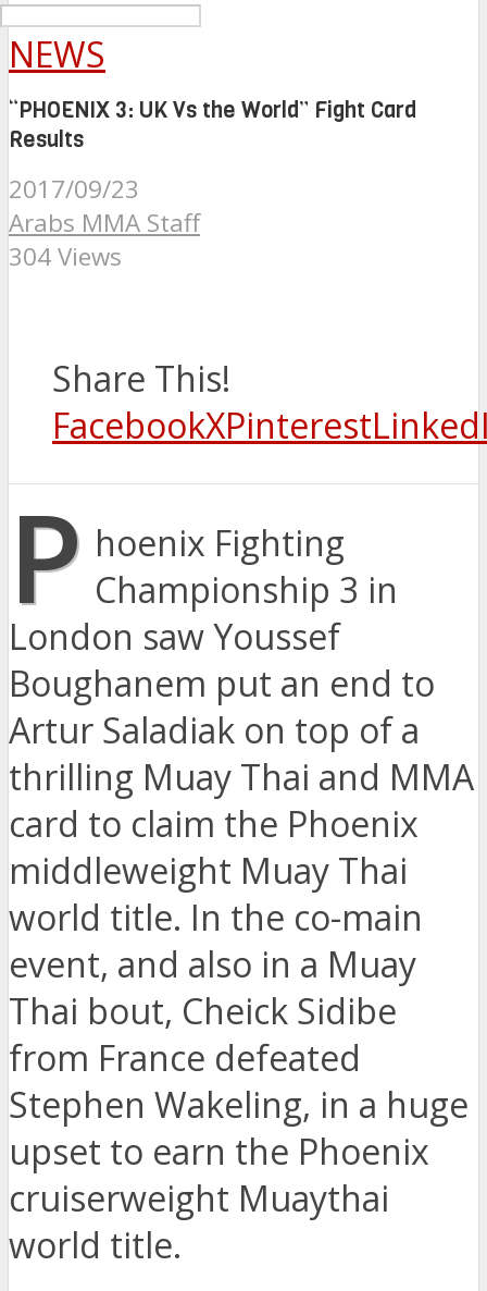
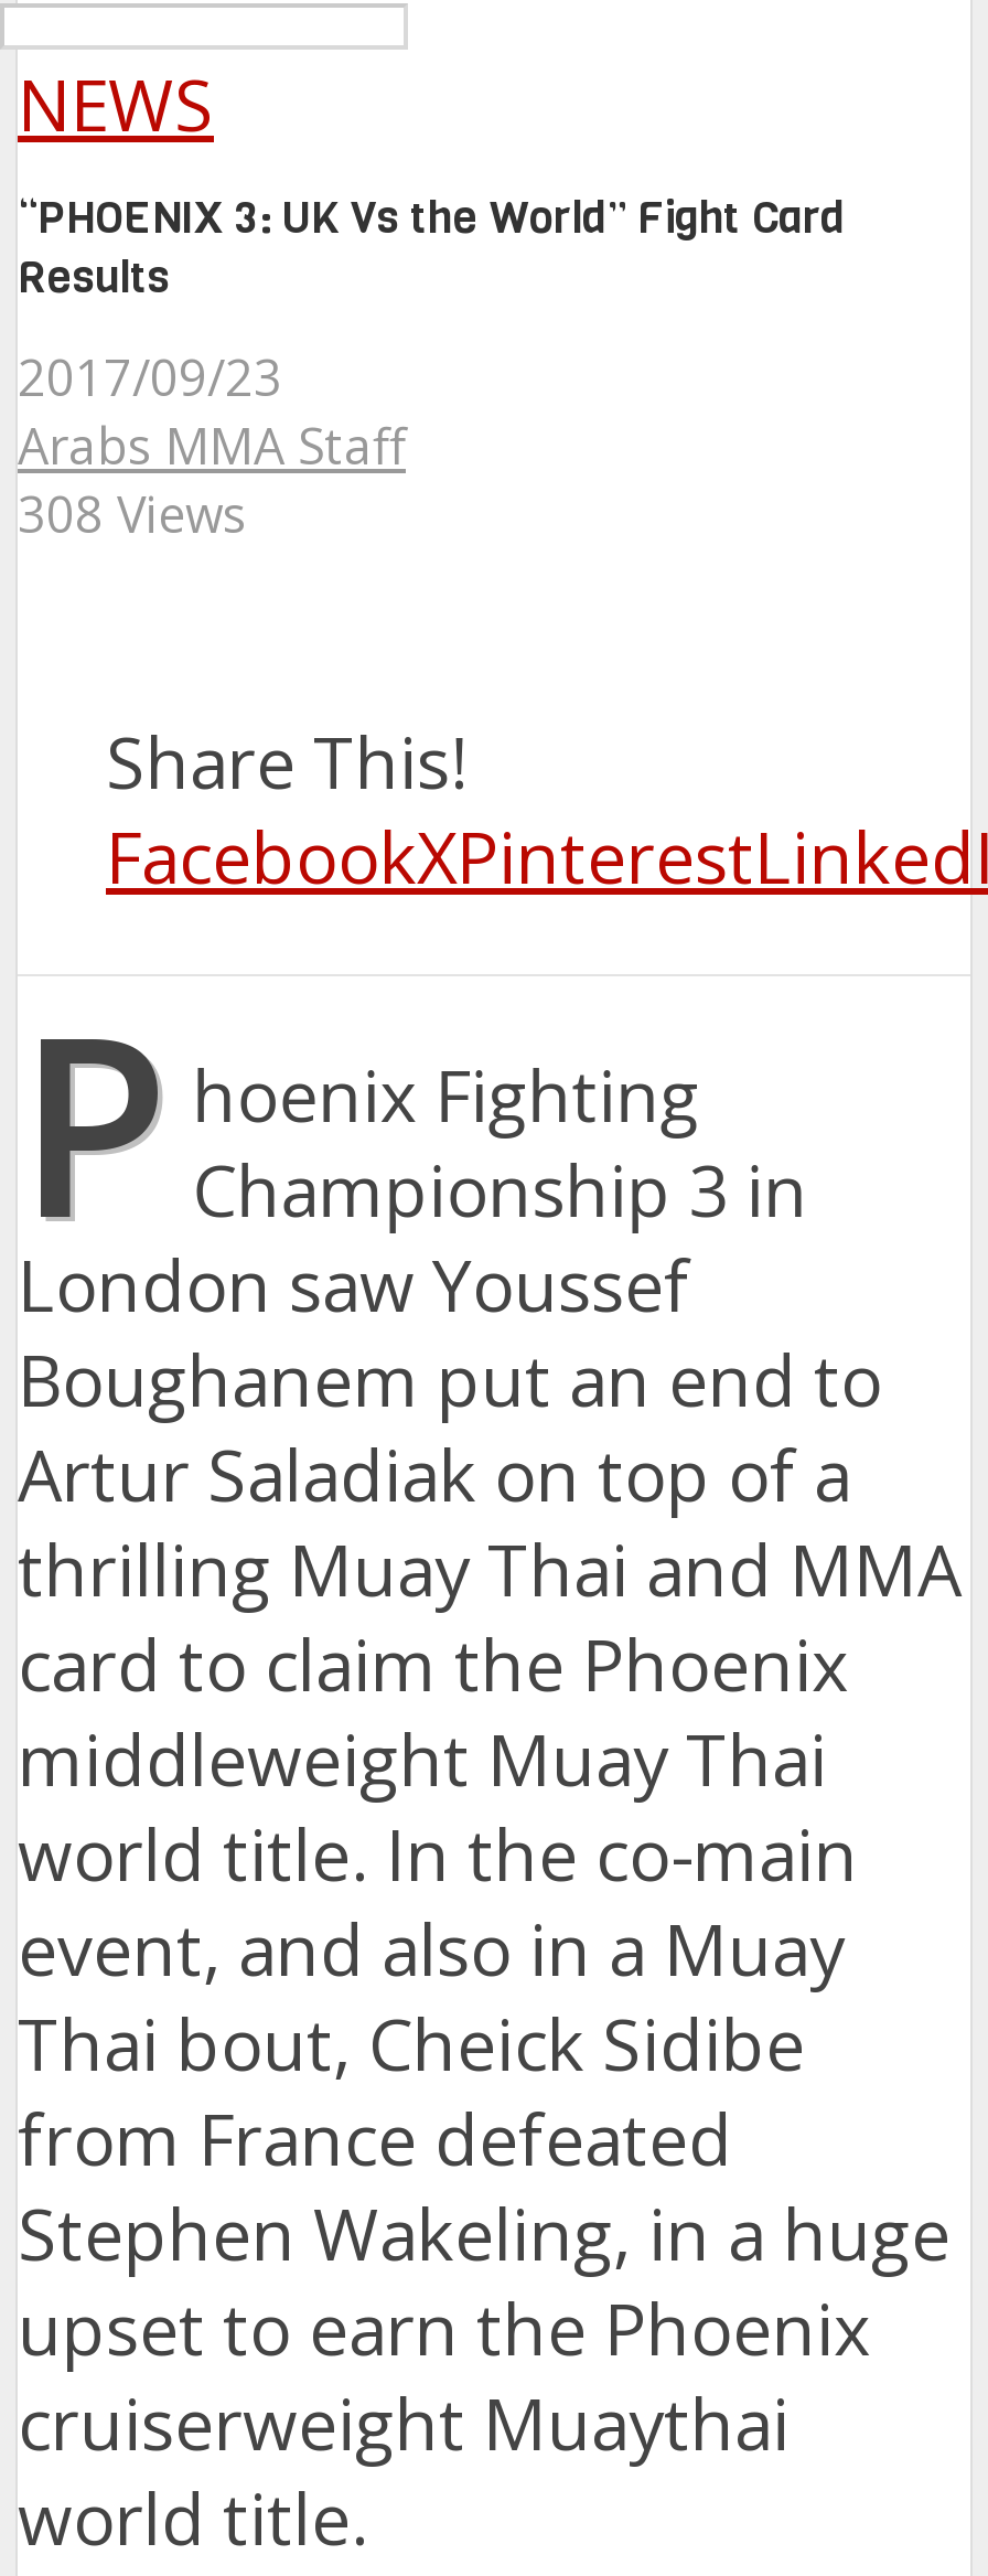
- 304 Views
+ 308 Views
